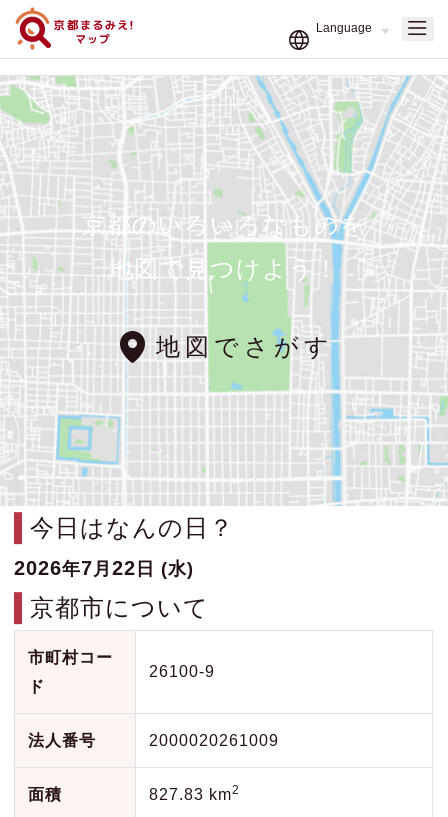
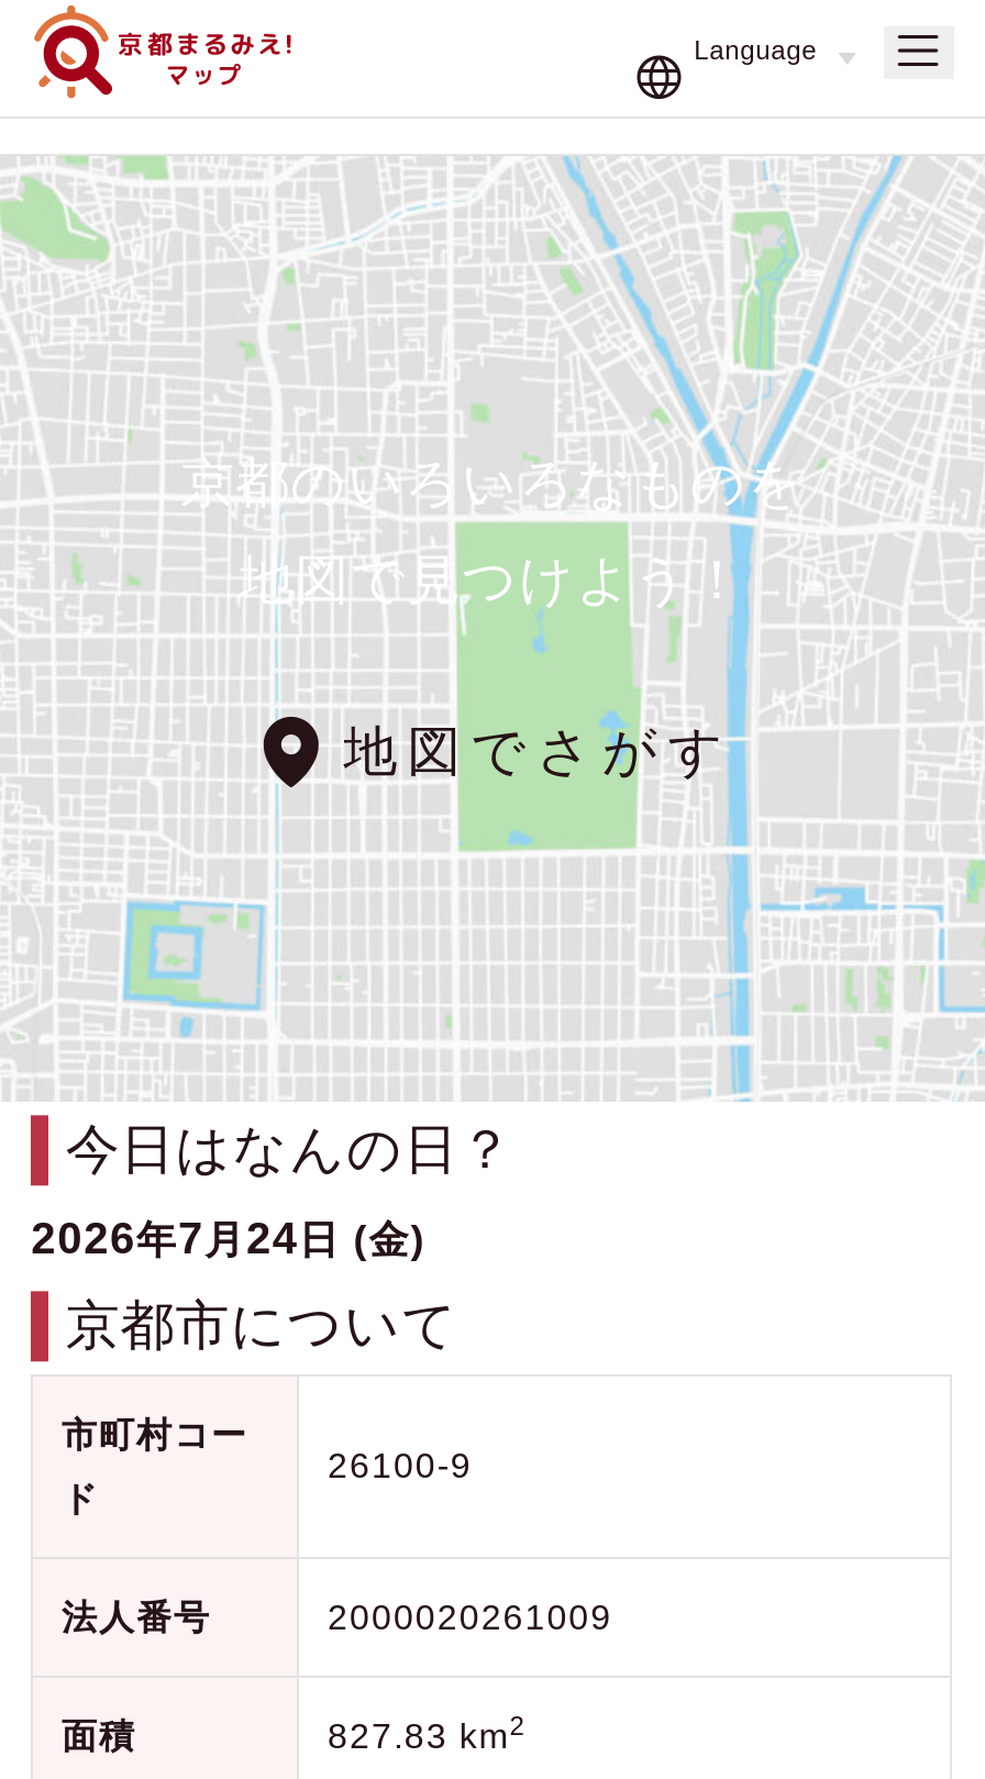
- 2026年7月22日 (水)
+ 2026年7月24日 (金)
